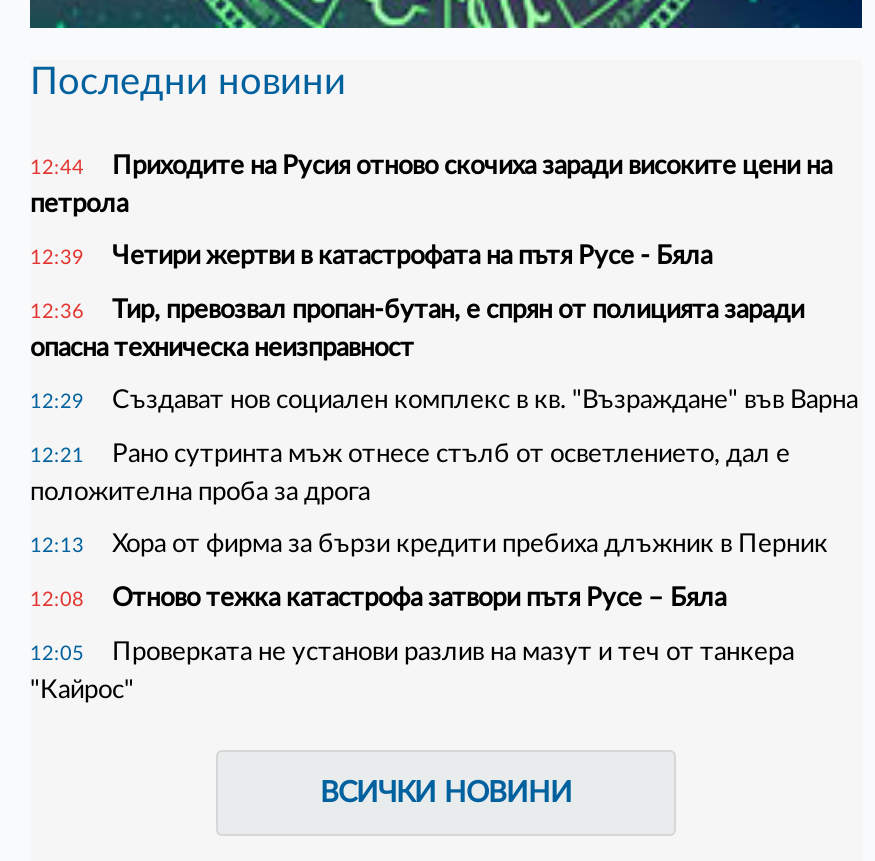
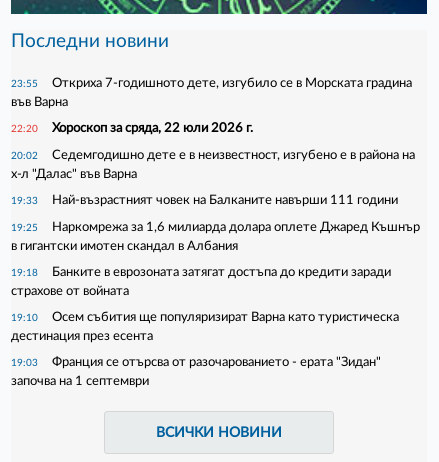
- 12:44
- Приходите на Русия отново скочиха заради високите цени на
- петрола
- 12:39
- Четири жертви в катастрофата на пътя Русе - Бяла
- 12:36
- Тир, превозвал пропан-бутан, е спрян от полицията заради
- опасна техническа неизправност
- 12:29
- Създават нов социален комплекс в кв. "Възраждане" във Варна
- 12:21
- Рано сутринта мъж отнесе стълб от осветлението, дал е
- положителна проба за дрога
- 12:13
- Хора от фирма за бързи кредити пребиха длъжник в Перник
- 12:08
- Отново тежка катастрофа затвори пътя Русе – Бяла
- 12:05
- Проверката не установи разлив на мазут и теч от танкера
- "Кайрос"
+ 23:55
+ Откриха 7-годишното дете, изгубило се в Морската градина
+ във Варна
+ 22:20
+ Хороскоп за сряда, 22 юли 2026 г.
+ 20:02
+ Седемгодишно дете е в неизвестност, изгубено е в района на
+ х-л "Далас" във Варна
+ 19:33
+ Най-възрастният човек на Балканите навърши 111 години
+ 19:25
+ Наркомрежа за 1,6 милиарда долара оплете Джаред Къшнър
+ в гигантски имотен скандал в Албания
+ 19:18
+ Банките в еврозоната затягат достъпа до кредити заради
+ страхове от войната
+ 19:10
+ Осем събития ще популяризират Варна като туристическа
+ дестинация през есента
+ 19:03
+ Франция се отърсва от разочарованието - ерата "Зидан"
+ започва на 1 септември
